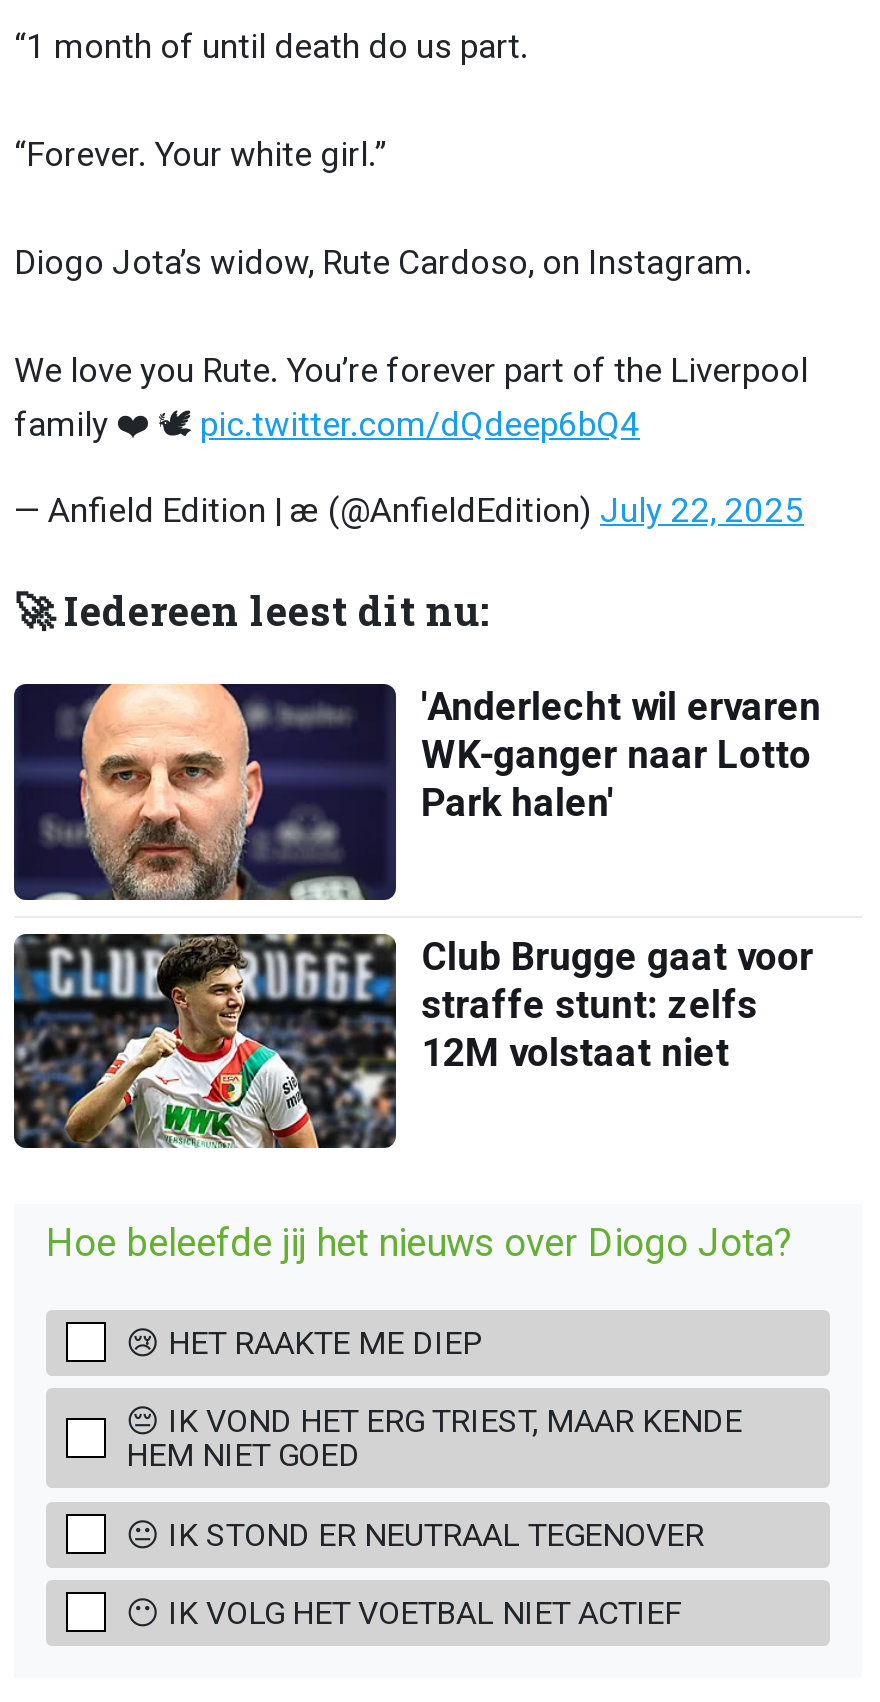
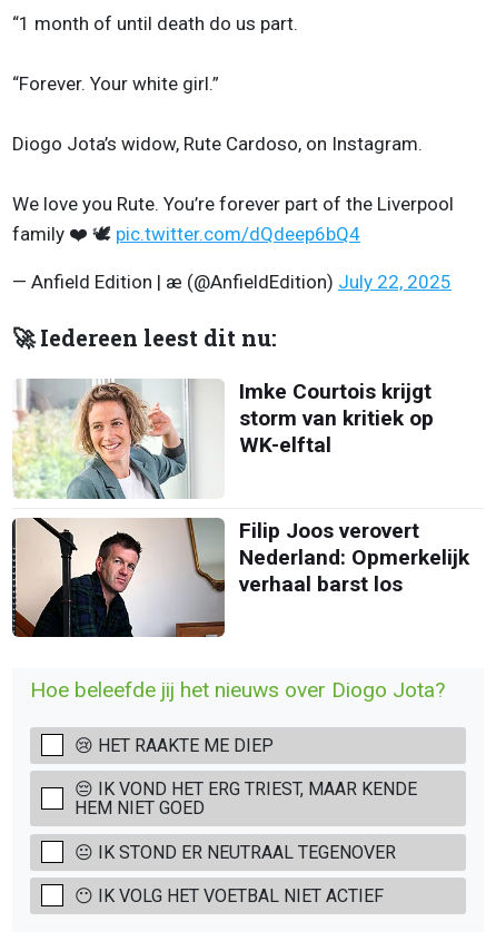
- [image]
- 'Anderlecht wil ervaren
- WK-ganger naar Lotto
- Park halen'
+ [image]
+ Imke Courtois krijgt
+ storm van kritiek op
+ WK-elftal

- [image]
- Club Brugge gaat voor
- straffe stunt: zelfs
- 12M volstaat niet
+ [image]
+ Filip Joos verovert
+ Nederland: Opmerkelijk
+ verhaal barst los
